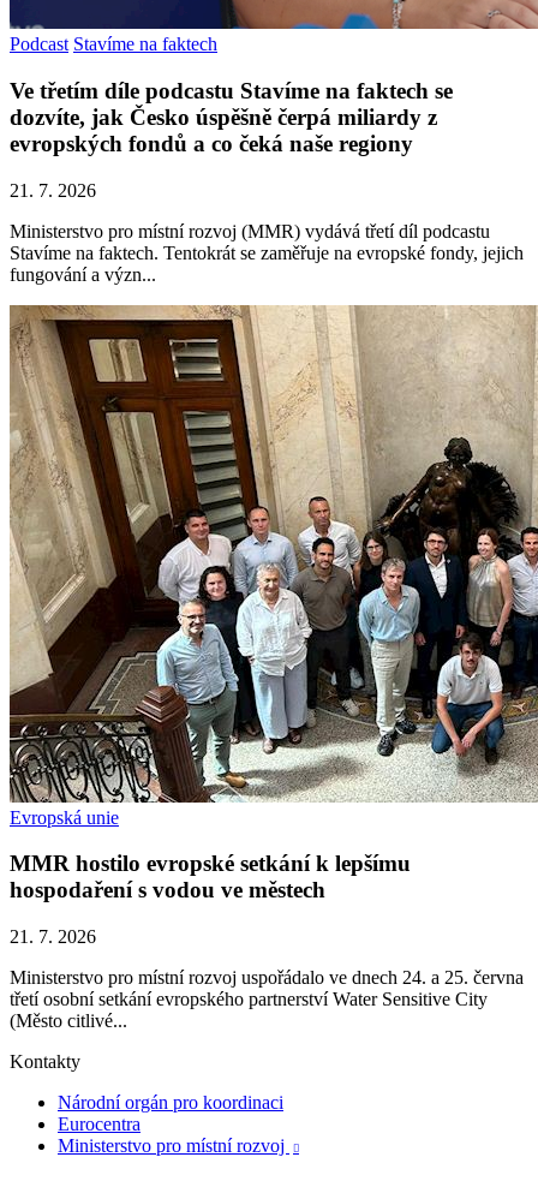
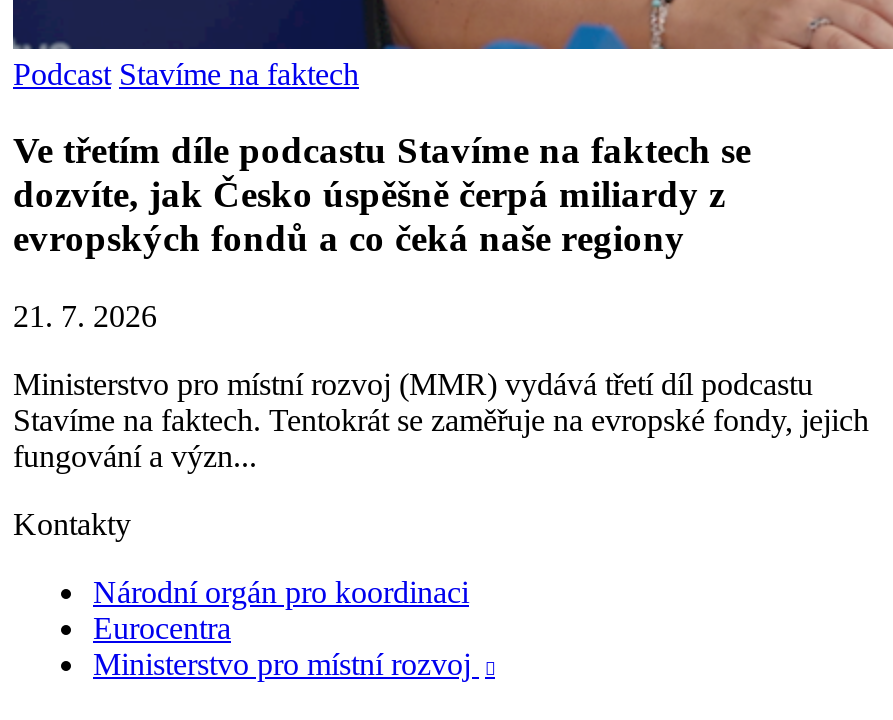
- [image]
- Evropská unie
- MMR hostilo evropské setkání k lepšímu
- hospodaření s vodou ve městech
- 21. 7. 2026
- Ministerstvo pro místní rozvoj uspořádalo ve dnech 24. a 25. června
- třetí osobní setkání evropského partnerství Water Sensitive City
- (Město citlivé...
